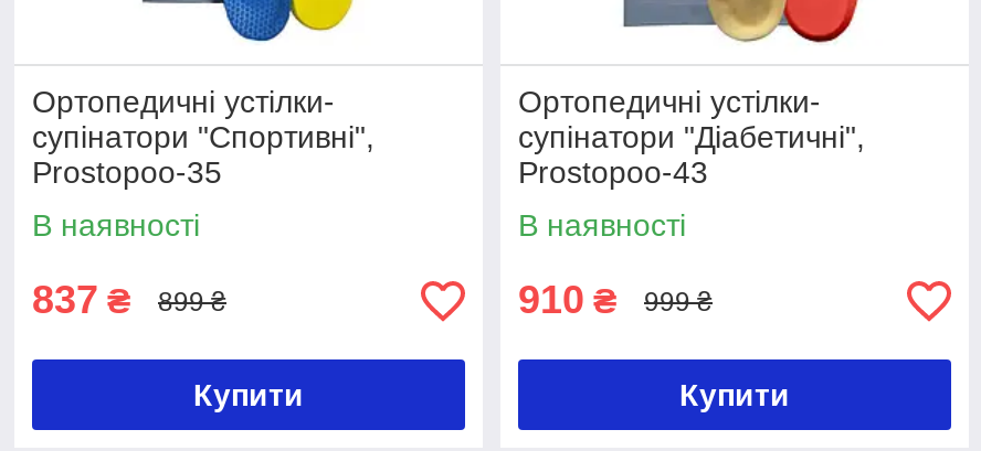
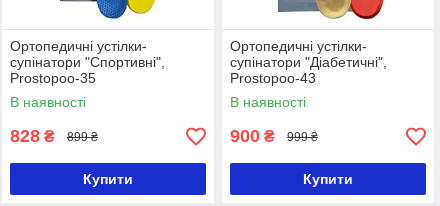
- 837 ₴ 899 ₴
+ 828 ₴ 899 ₴

- 910 ₴ 999 ₴
+ 900 ₴ 999 ₴
